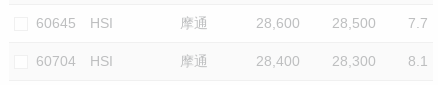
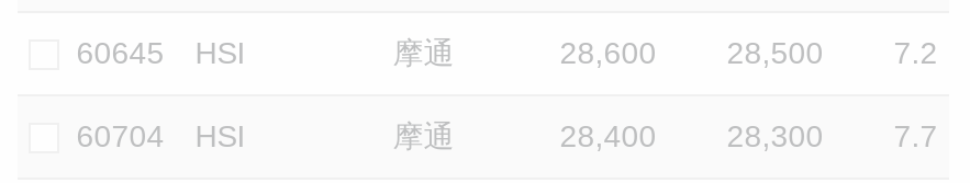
- 28,600 28,500 7.7
+ 28,600 28,500 7.2

- 28,400 28,300 8.1
+ 28,400 28,300 7.7
